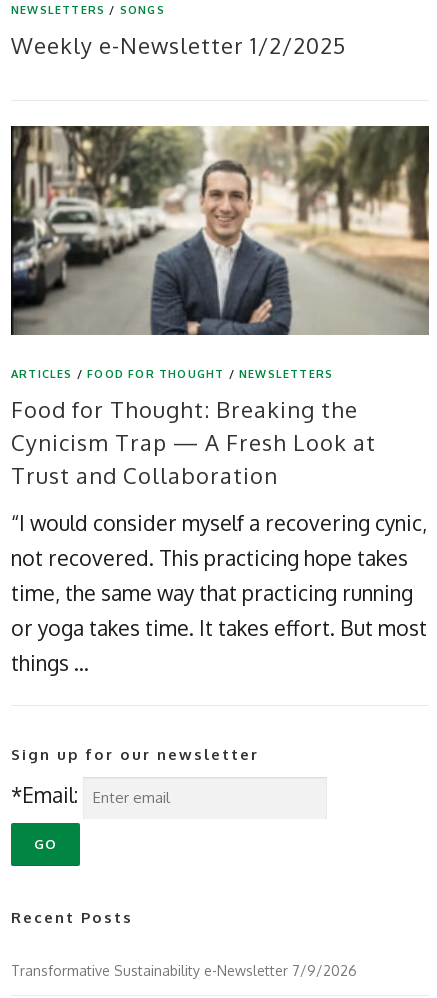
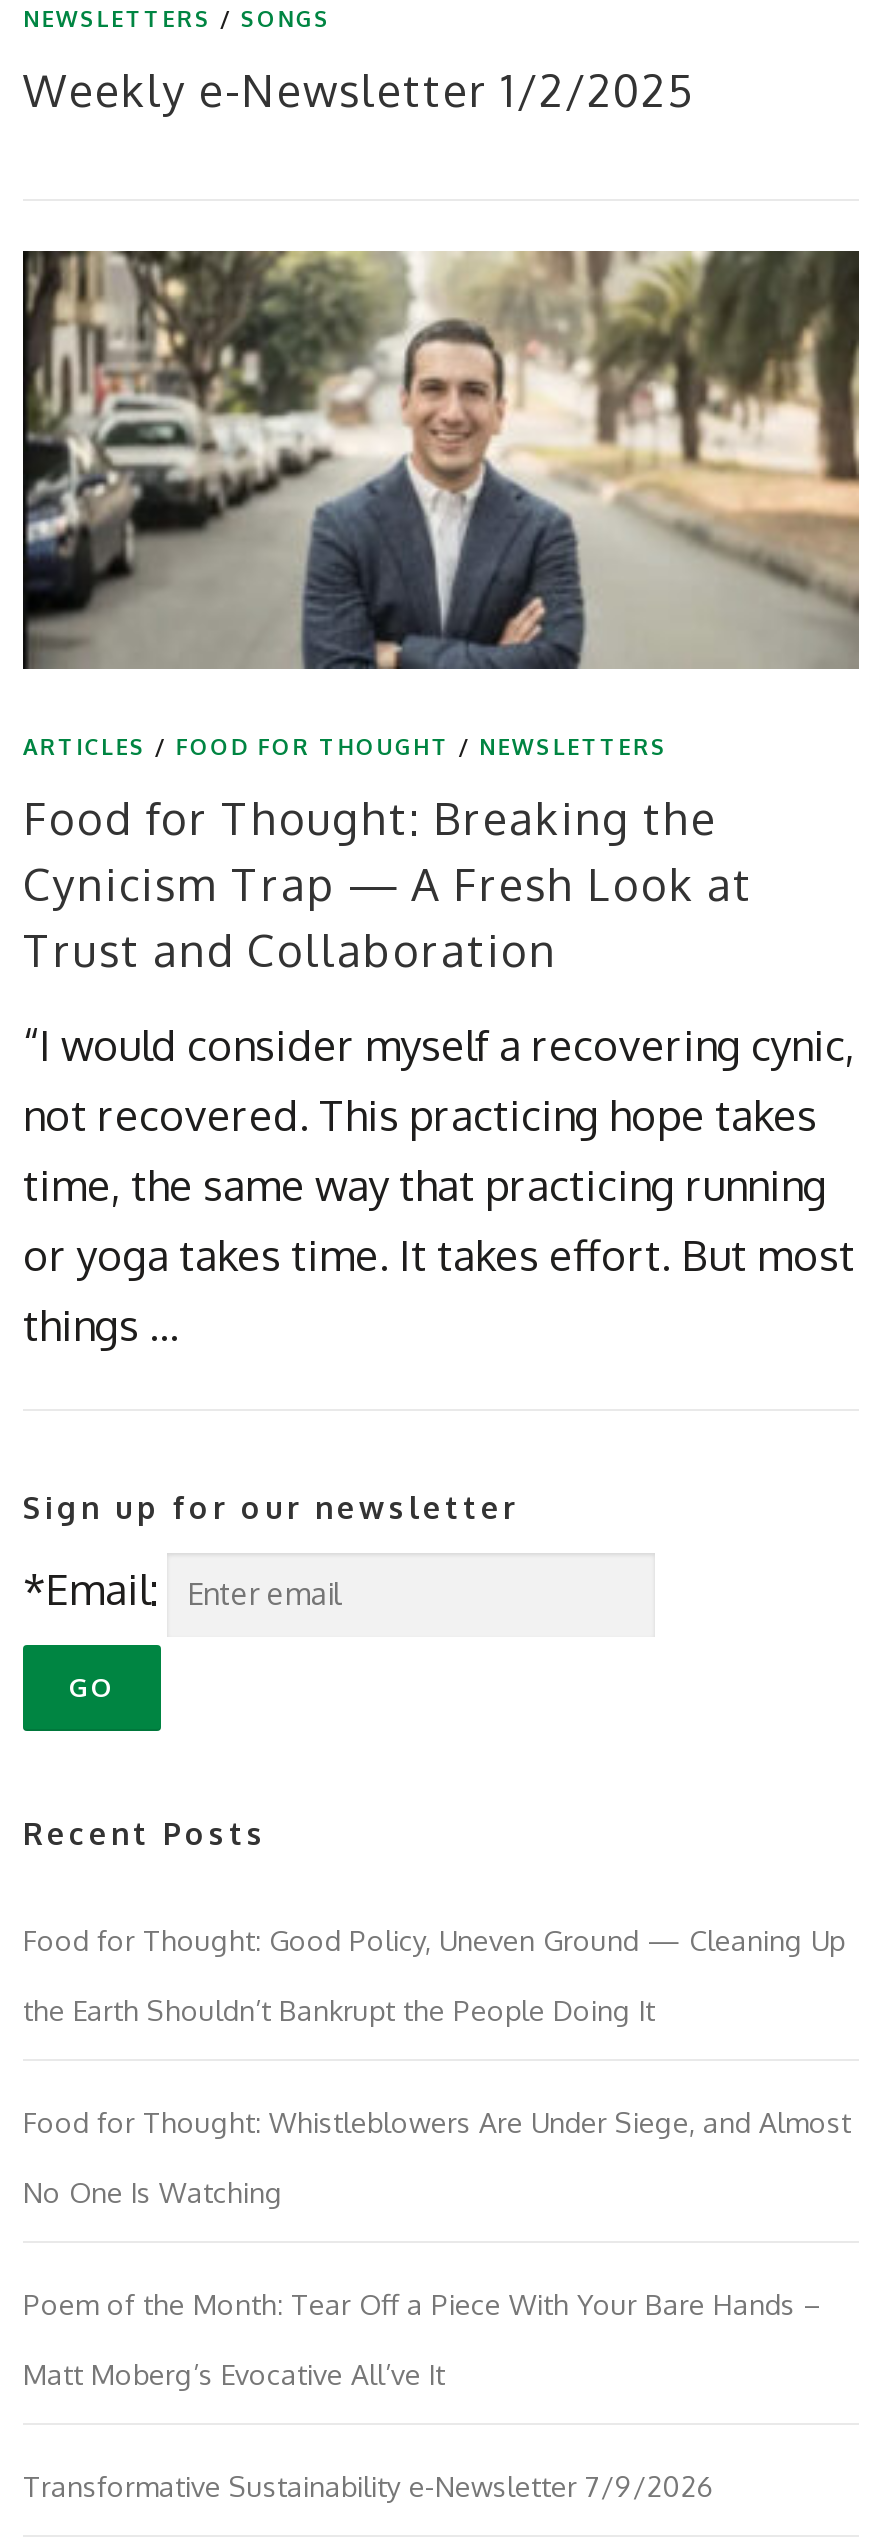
+ Food for Thought: Good Policy, Uneven Ground — Cleaning Up
+ the Earth Shouldn’t Bankrupt the People Doing It
+ Food for Thought: Whistleblowers Are Under Siege, and Almost
+ No One Is Watching
+ Poem of the Month: Tear Off a Piece With Your Bare Hands –
+ Matt Moberg’s Evocative All’ve It
